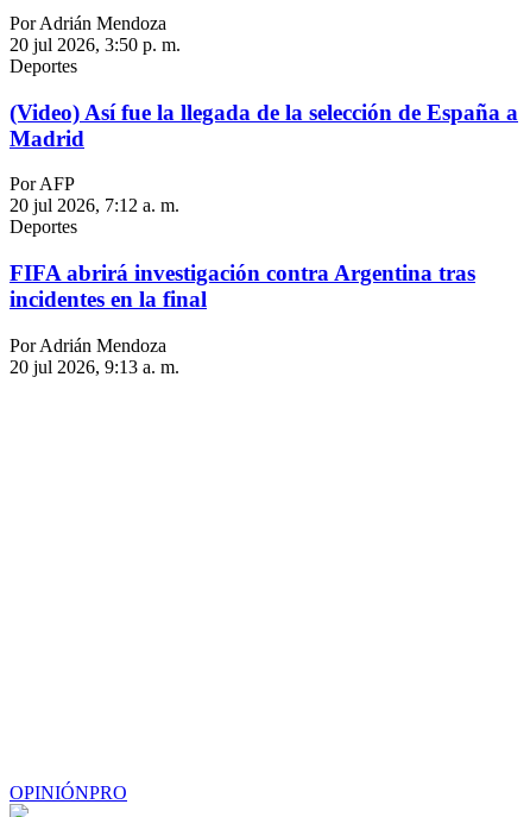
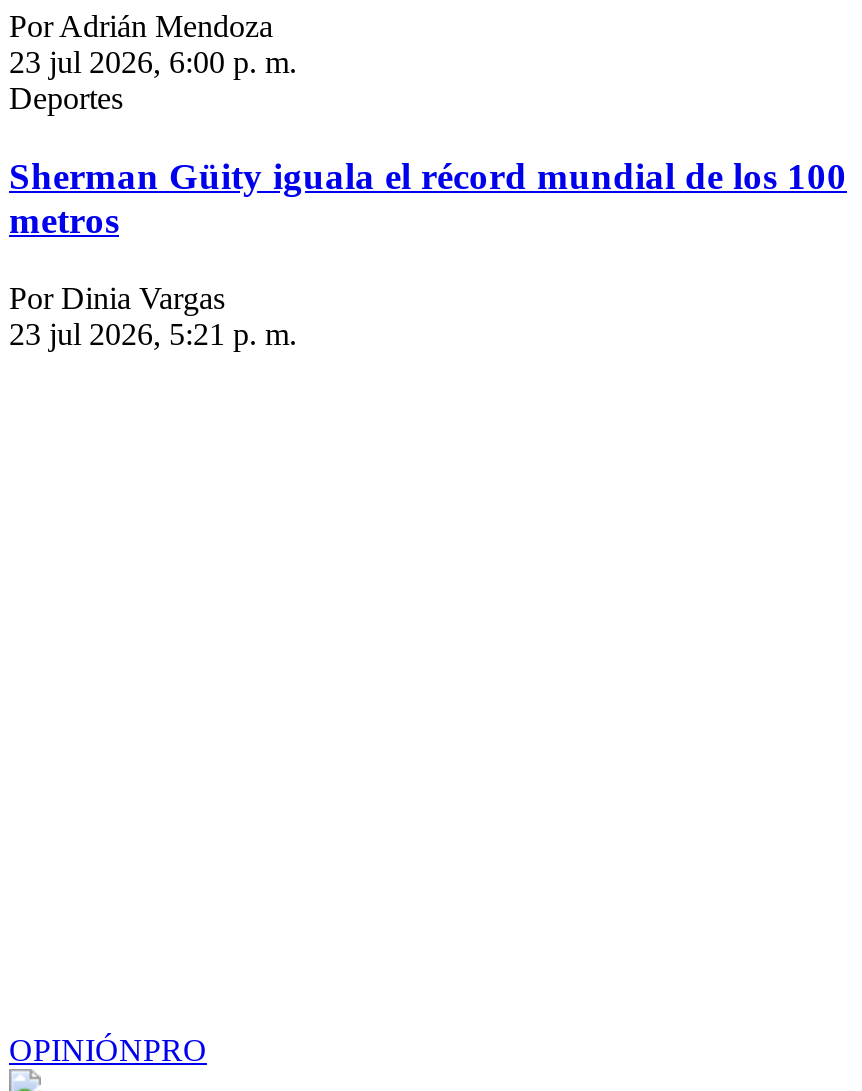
- 20 jul 2026, 3:50 p. m.
+ 23 jul 2026, 6:00 p. m.

- (Video) Así fue la llegada de la selección de España a
- Madrid
- Por AFP
- 20 jul 2026, 7:12 a. m.
- Deportes
- FIFA abrirá investigación contra Argentina tras
- incidentes en la final
- Por Adrián Mendoza
- 20 jul 2026, 9:13 a. m.
+ Sherman Güity iguala el récord mundial de los 100
+ metros
+ Por Dinia Vargas
+ 23 jul 2026, 5:21 p. m.
